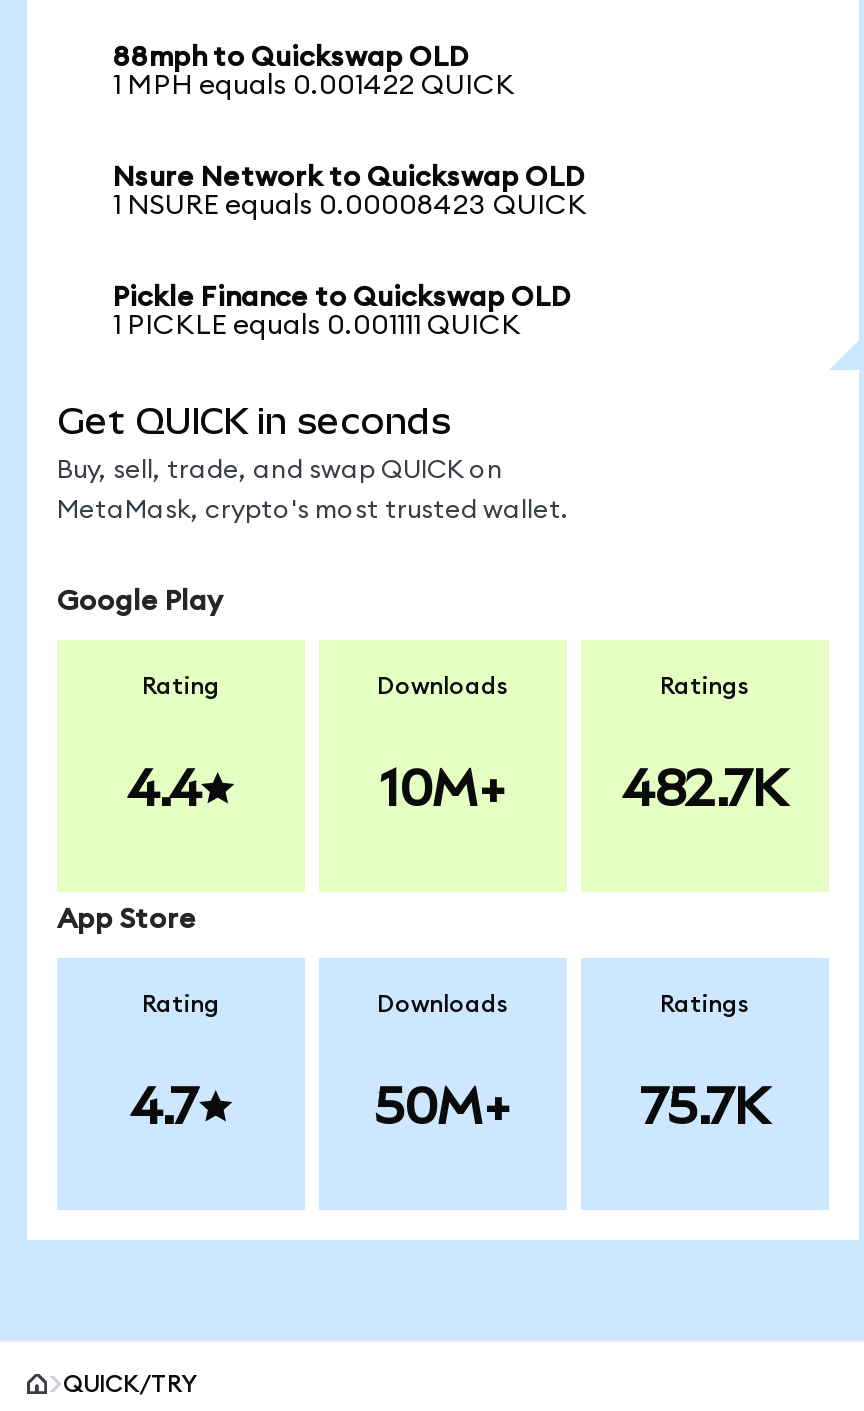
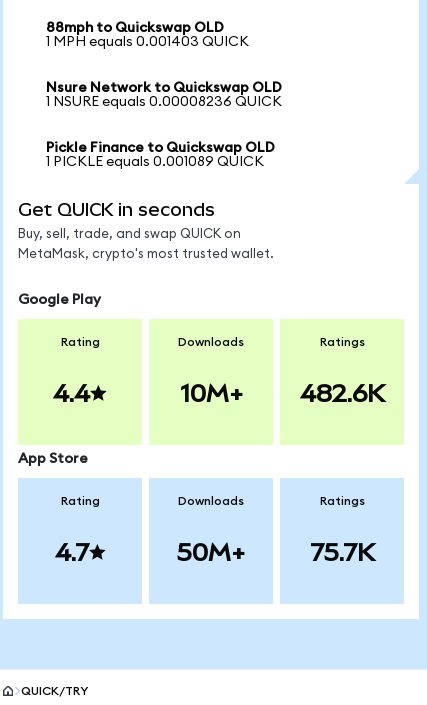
- 1 MPH equals 0.001422 QUICK
+ 1 MPH equals 0.001403 QUICK

- 1 NSURE equals 0.00008423 QUICK
+ 1 NSURE equals 0.00008236 QUICK

- 1 PICKLE equals 0.001111 QUICK
+ 1 PICKLE equals 0.001089 QUICK

- 482.7K
+ 482.6K
